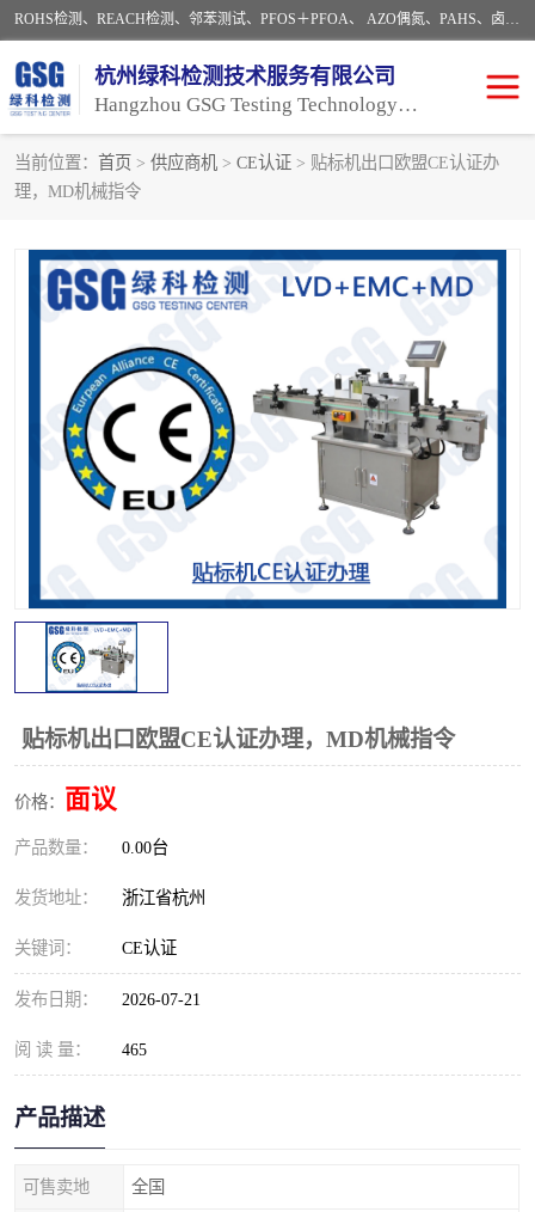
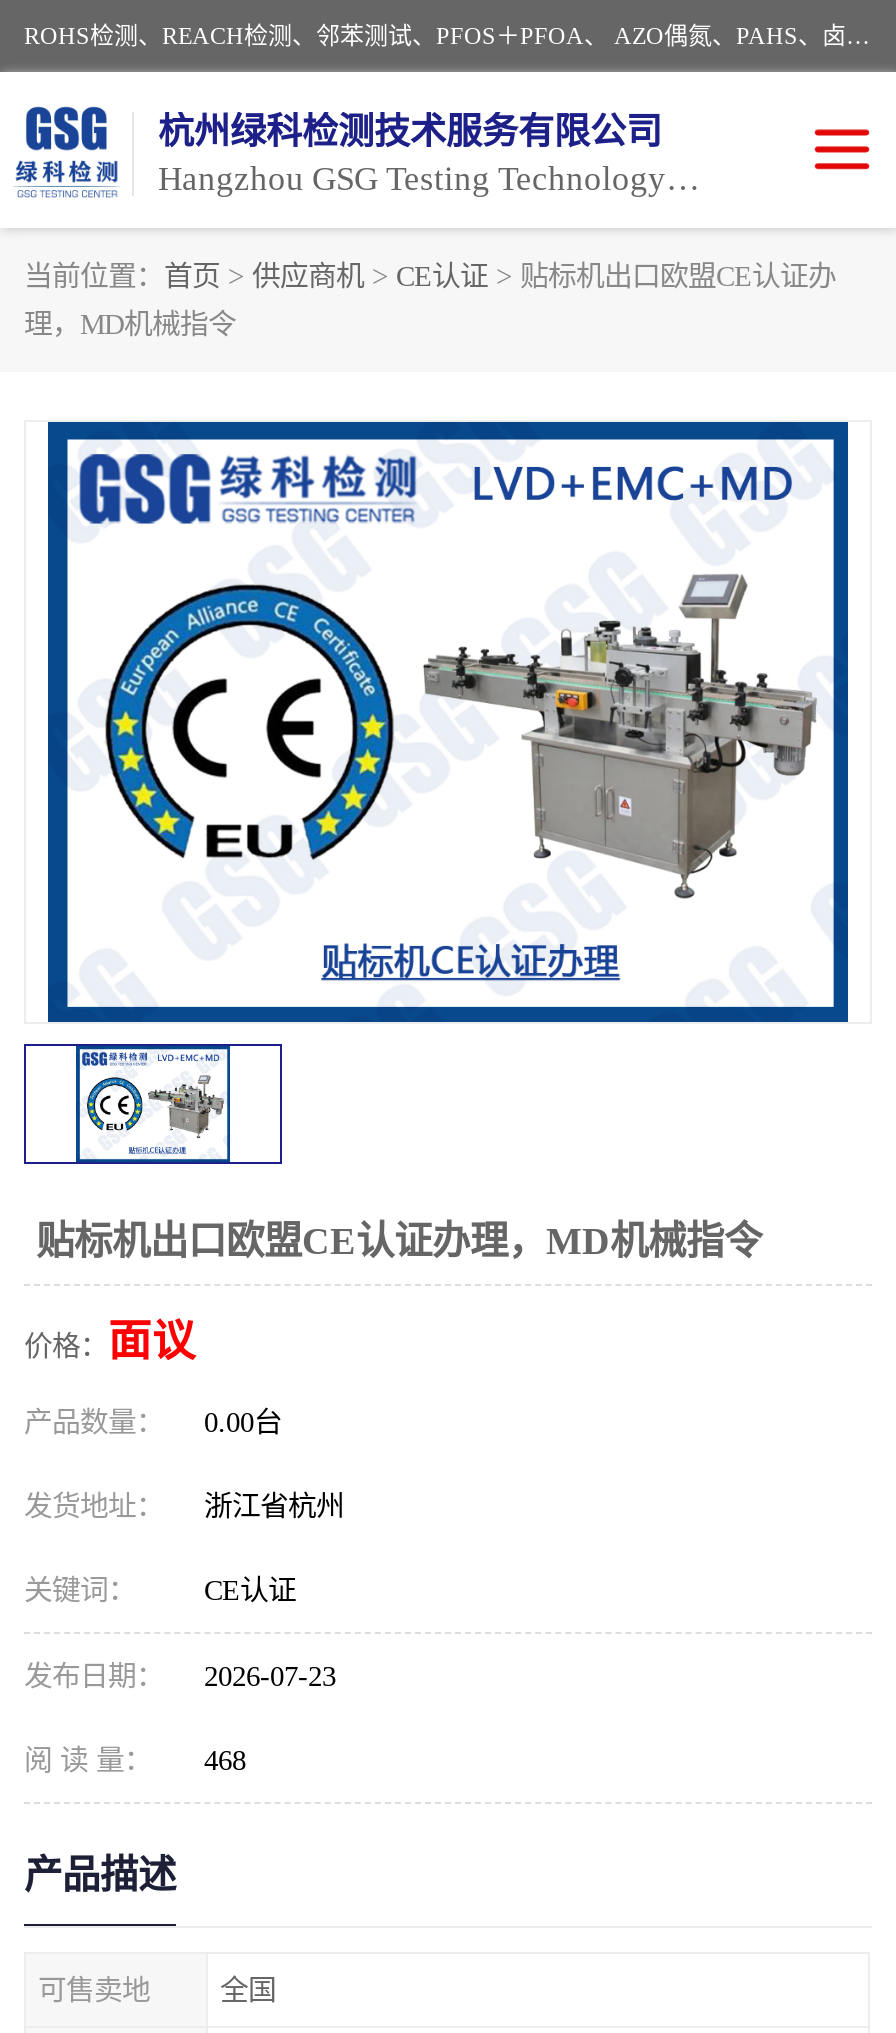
- 发布日期： 2026-07-21
+ 发布日期： 2026-07-23

- 阅 读 量： 465
+ 阅 读 量： 468
